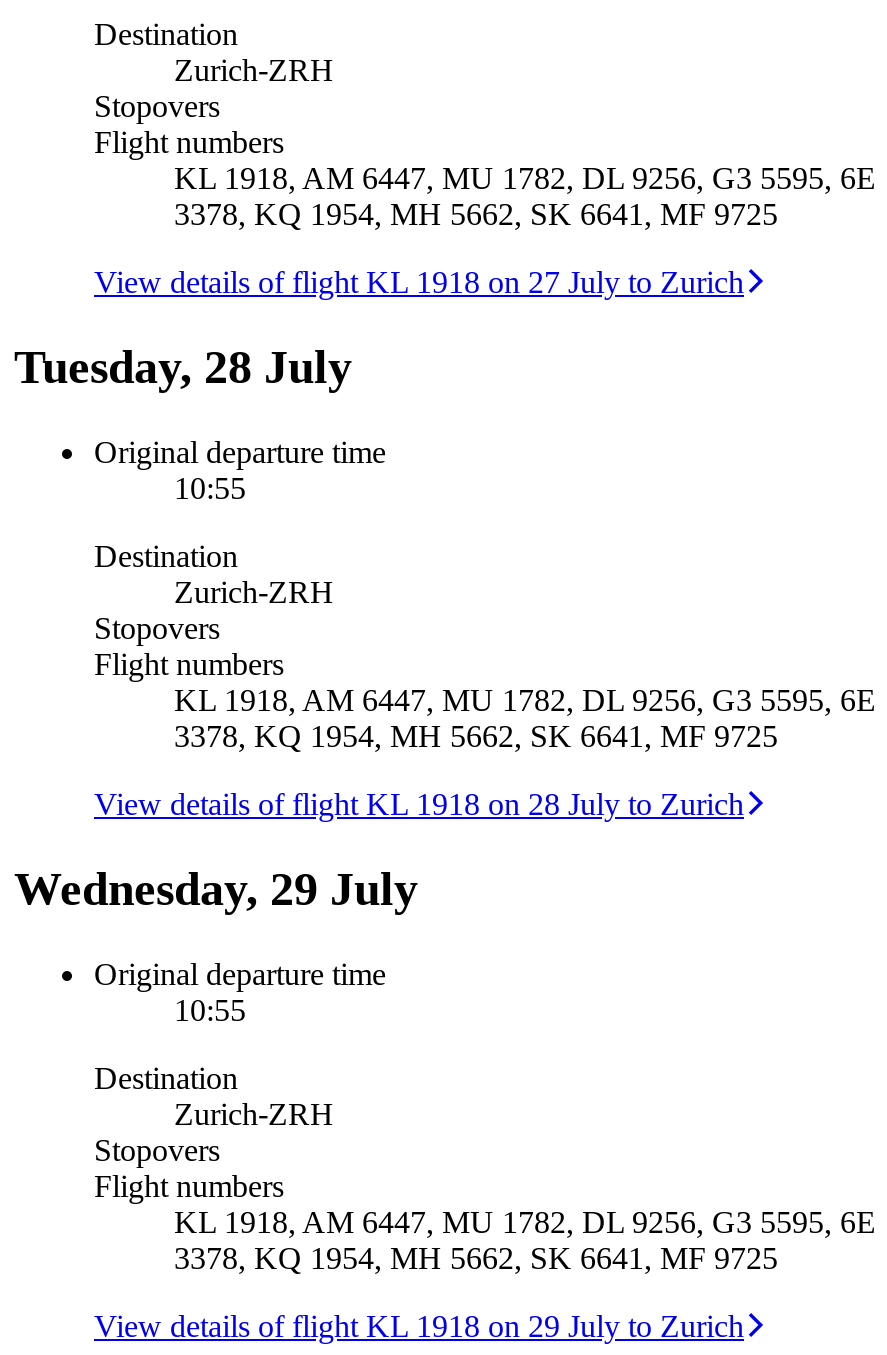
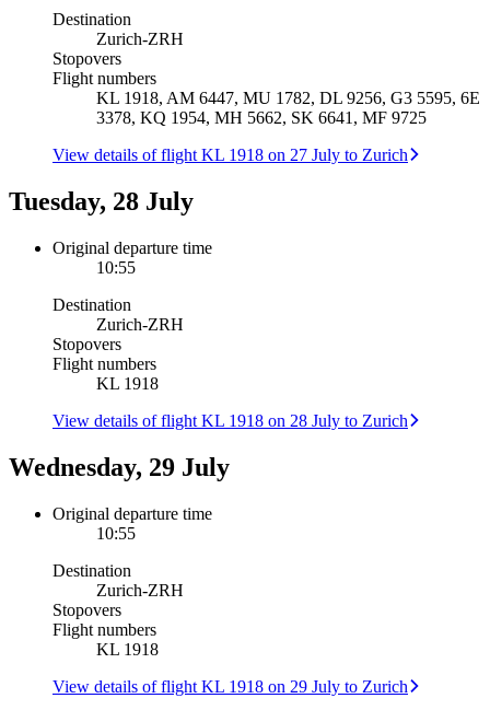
- KL 1918, AM 6447, MU 1782, DL 9256, G3 5595, 6E
- 3378, KQ 1954, MH 5662, SK 6641, MF 9725
+ KL 1918

- KL 1918, AM 6447, MU 1782, DL 9256, G3 5595, 6E
- 3378, KQ 1954, MH 5662, SK 6641, MF 9725
+ KL 1918
